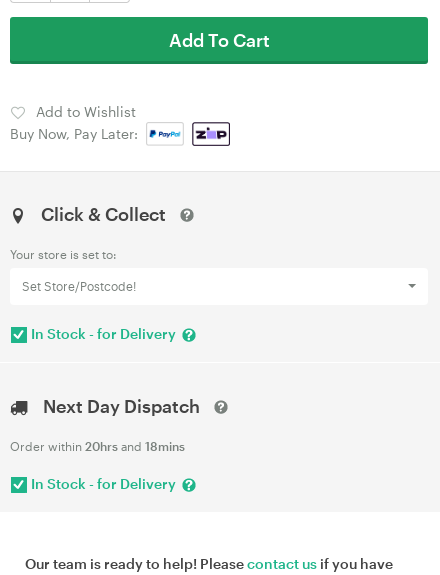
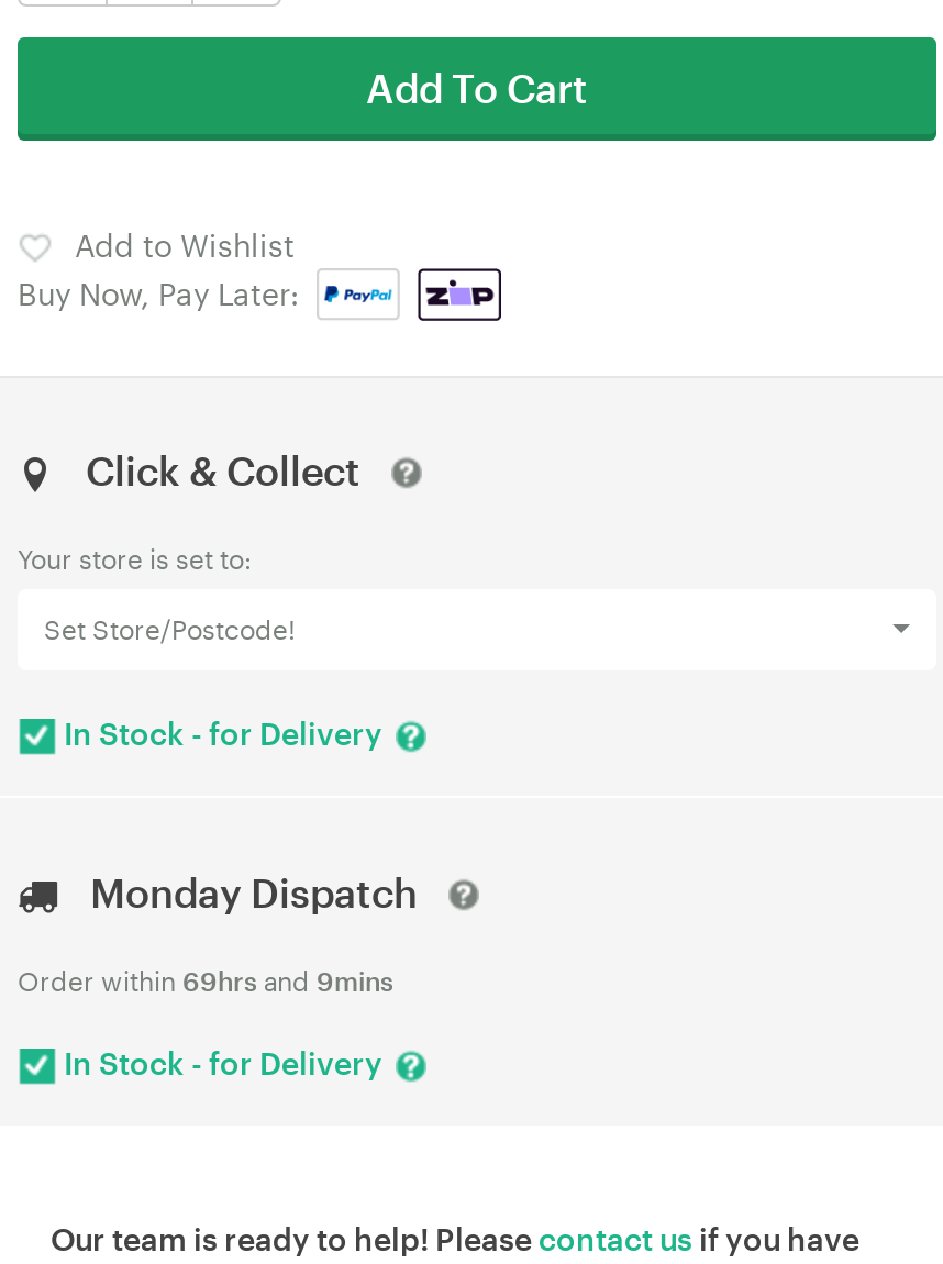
- Next Day Dispatch
+ Monday Dispatch

- Order within 20hrs and 18mins
+ Order within 69hrs and 9mins
